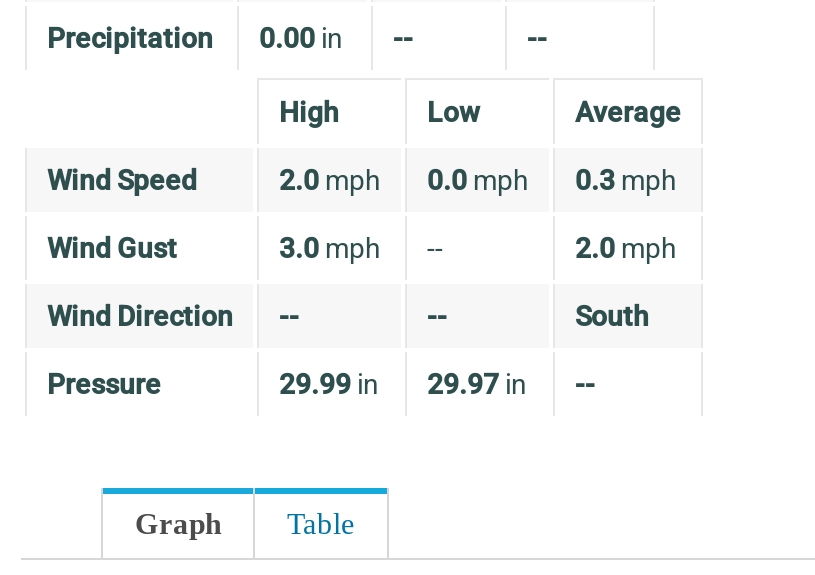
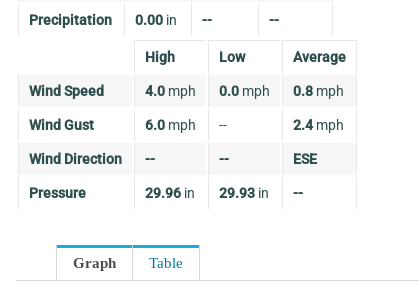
- 2.0 mph
+ 4.0 mph

- 0.3 mph
+ 0.8 mph

- 3.0 mph
+ 6.0 mph

- 2.0 mph
+ 2.4 mph

- South
+ ESE

- 29.99 in
+ 29.96 in

- 29.97 in
+ 29.93 in
